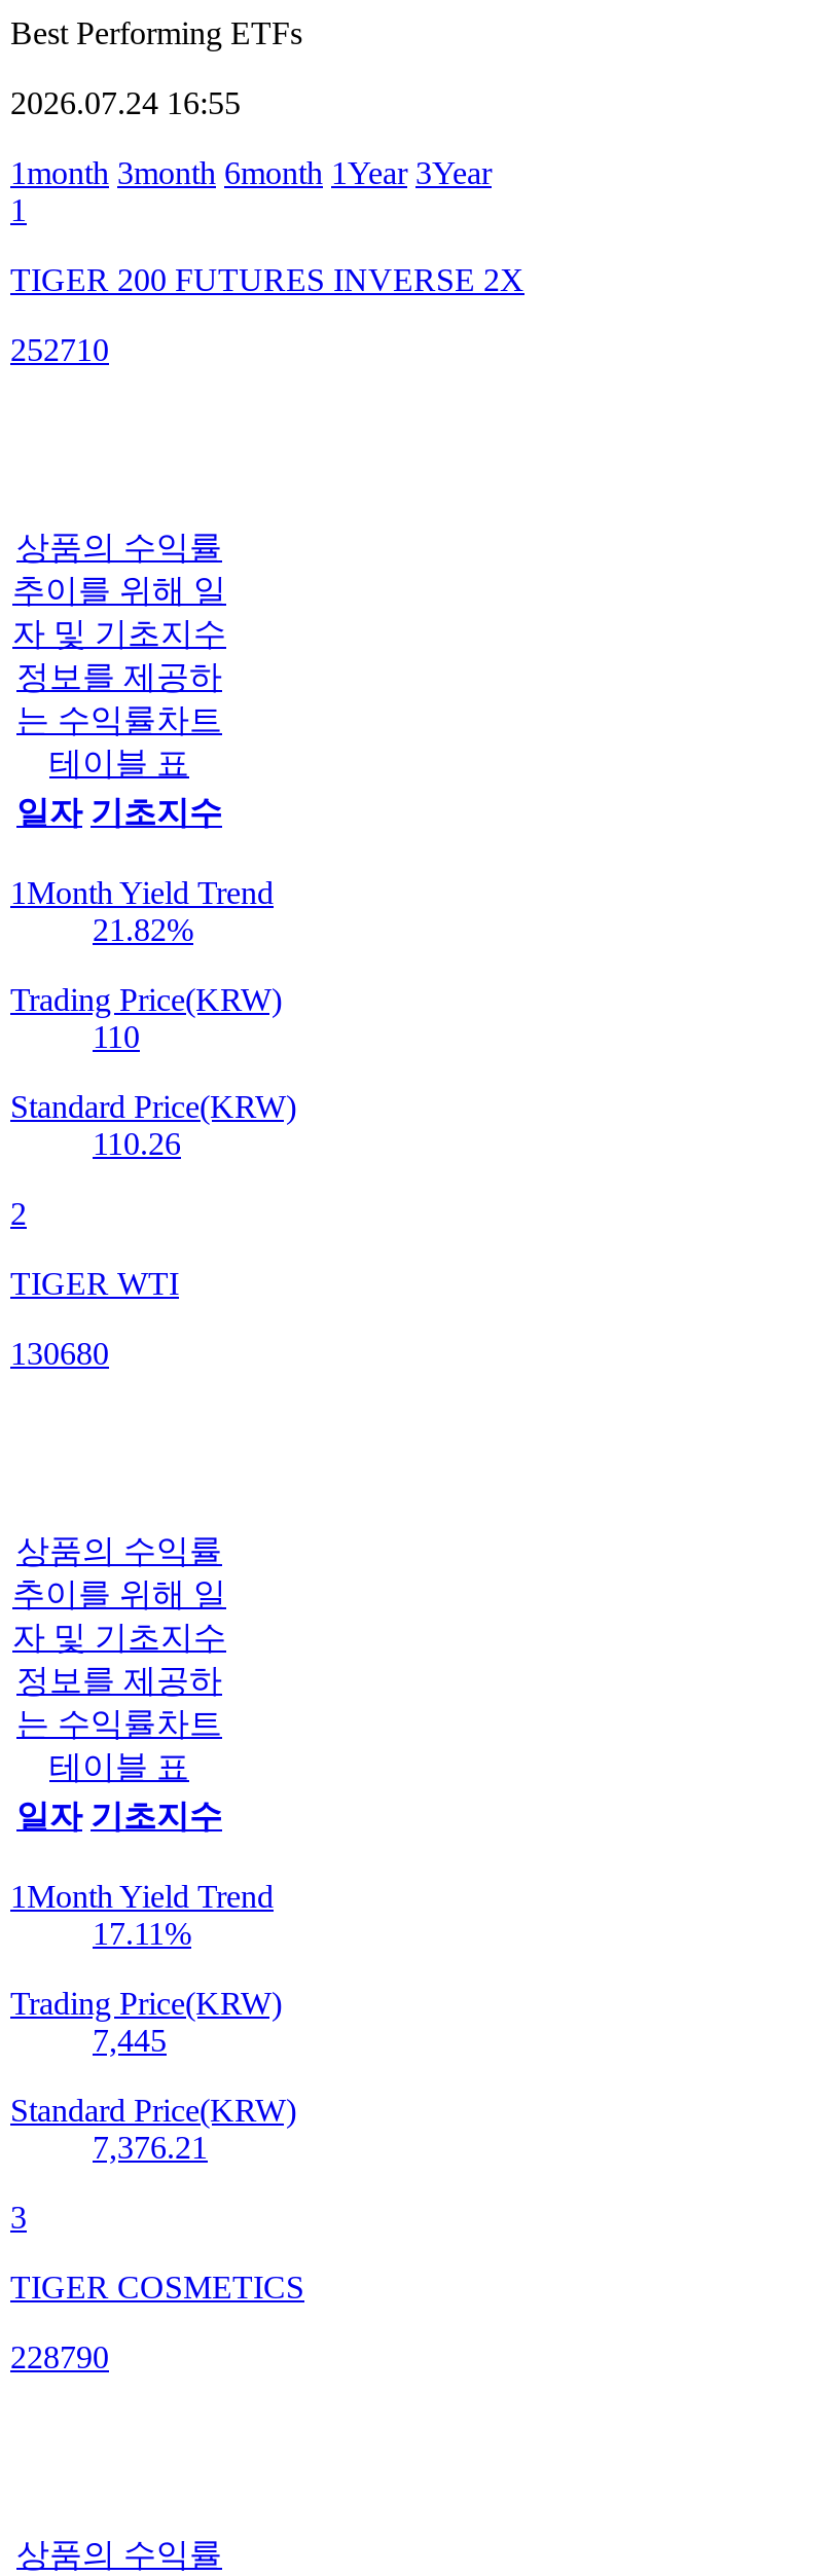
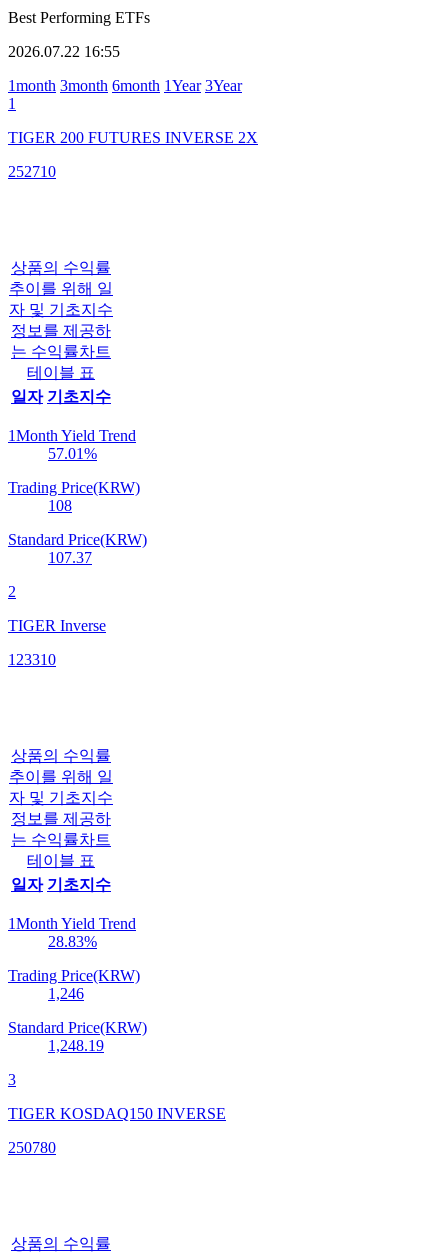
- 2026.07.24 16:55
+ 2026.07.22 16:55

- 21.82%
+ 57.01%

- 110
+ 108

- 110.26
+ 107.37

- TIGER WTI
+ TIGER Inverse

- 130680
+ 123310

- 17.11%
+ 28.83%

- 7,445
+ 1,246

- 7,376.21
+ 1,248.19

- TIGER COSMETICS
+ TIGER KOSDAQ150 INVERSE

- 228790
+ 250780
